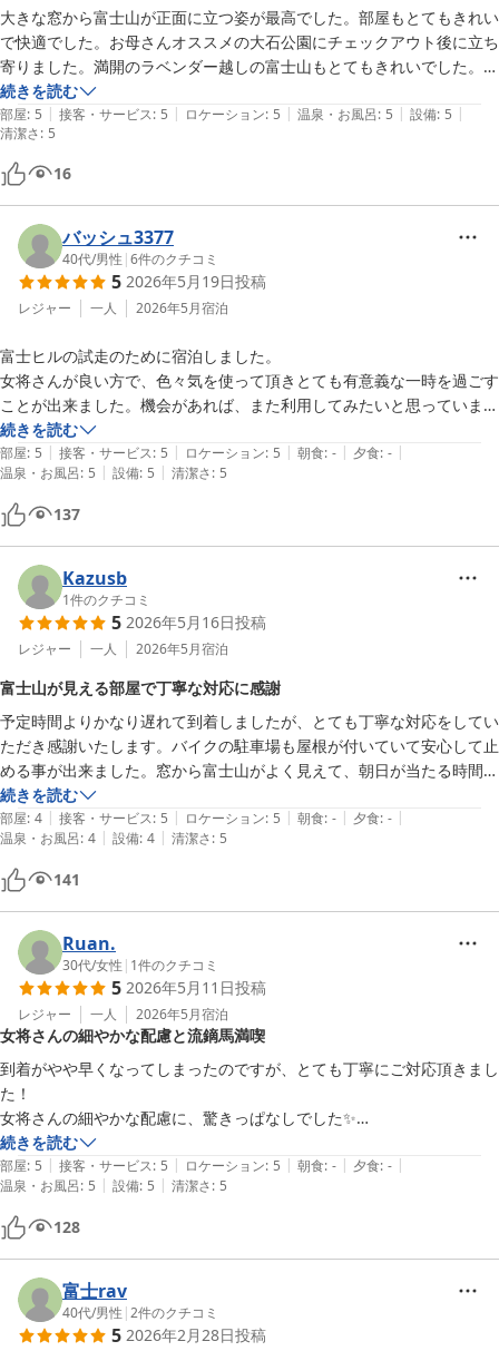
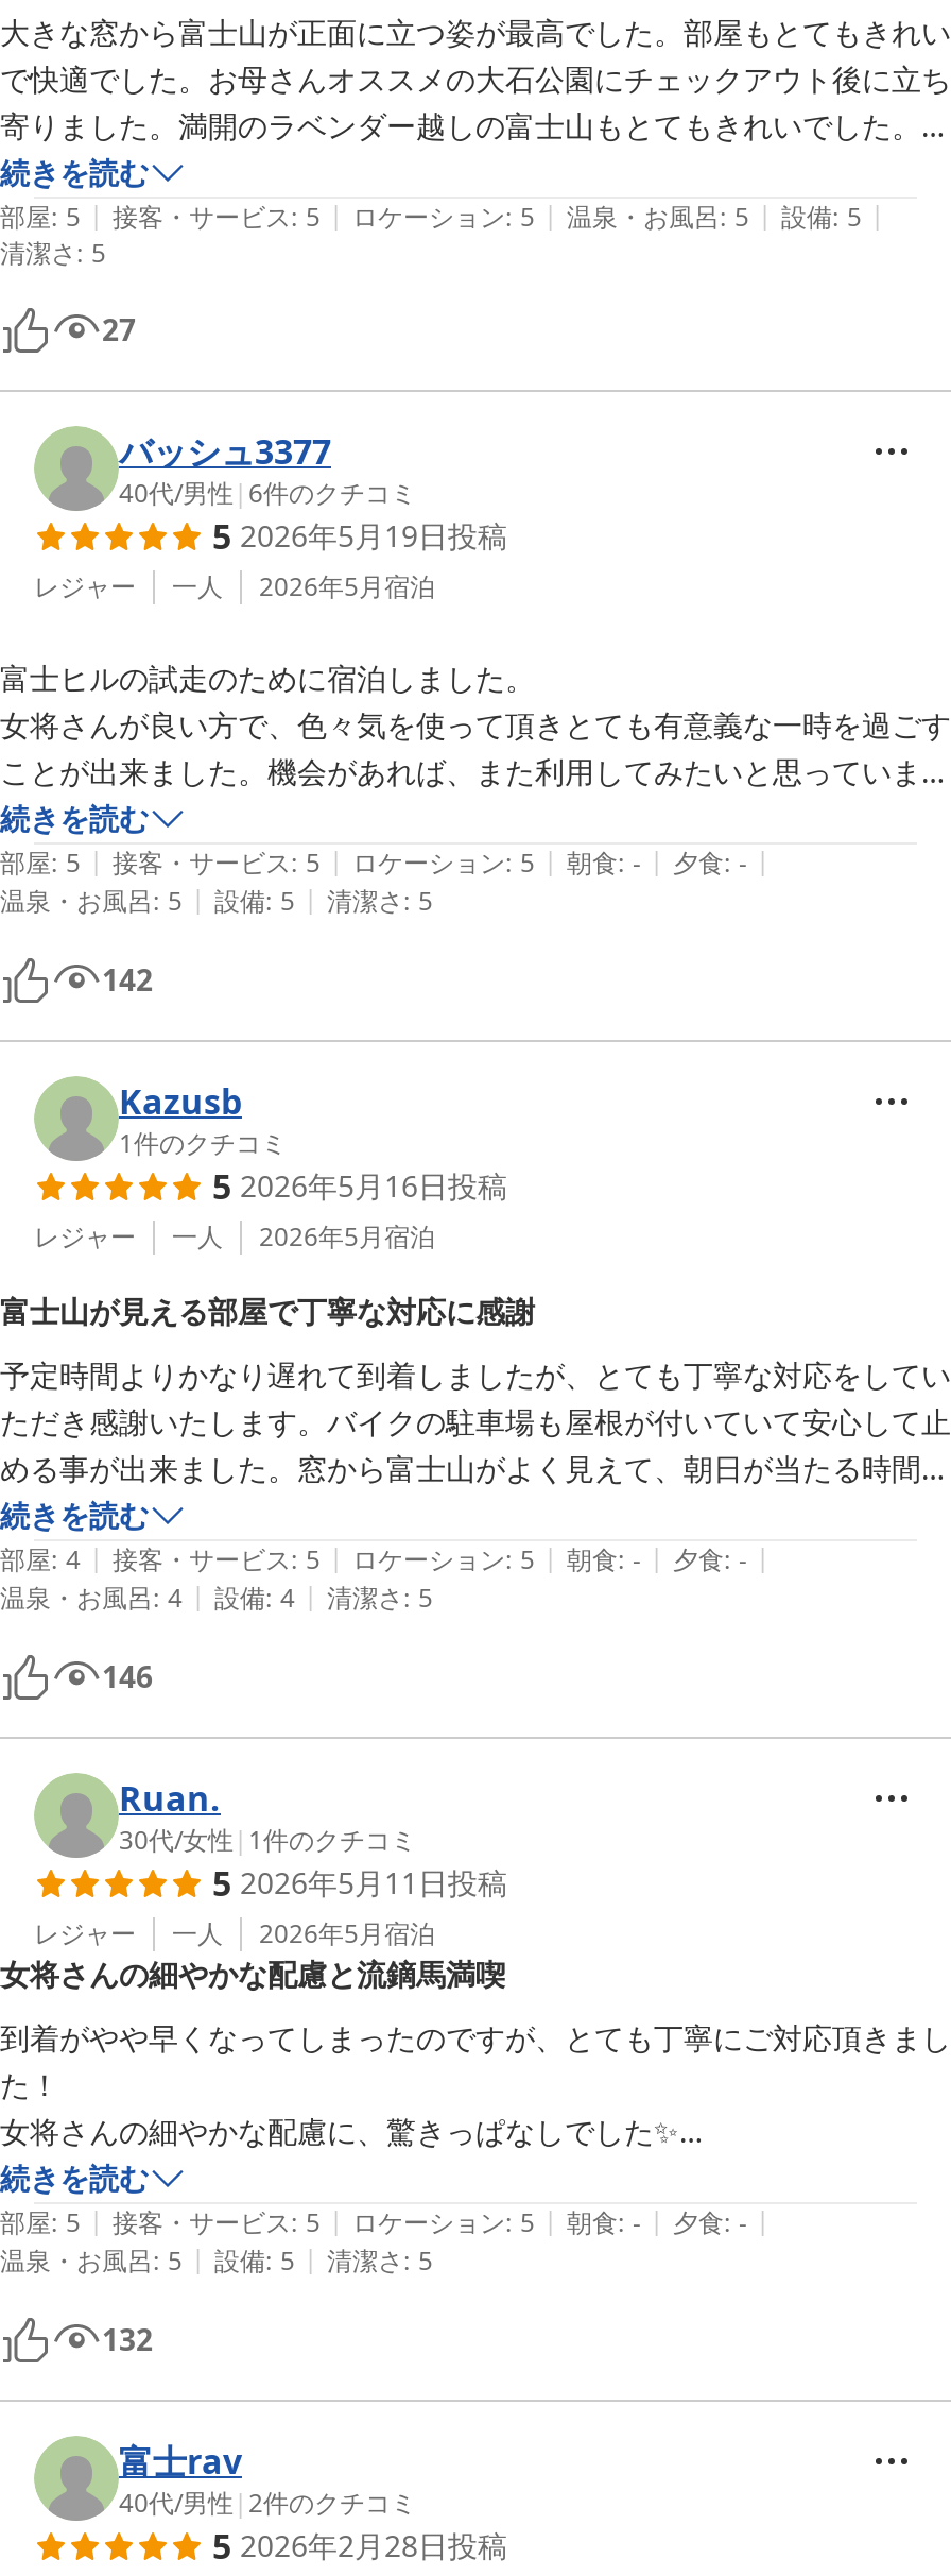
- 16
+ 27

- 137
+ 142

- 141
+ 146

- 128
+ 132
